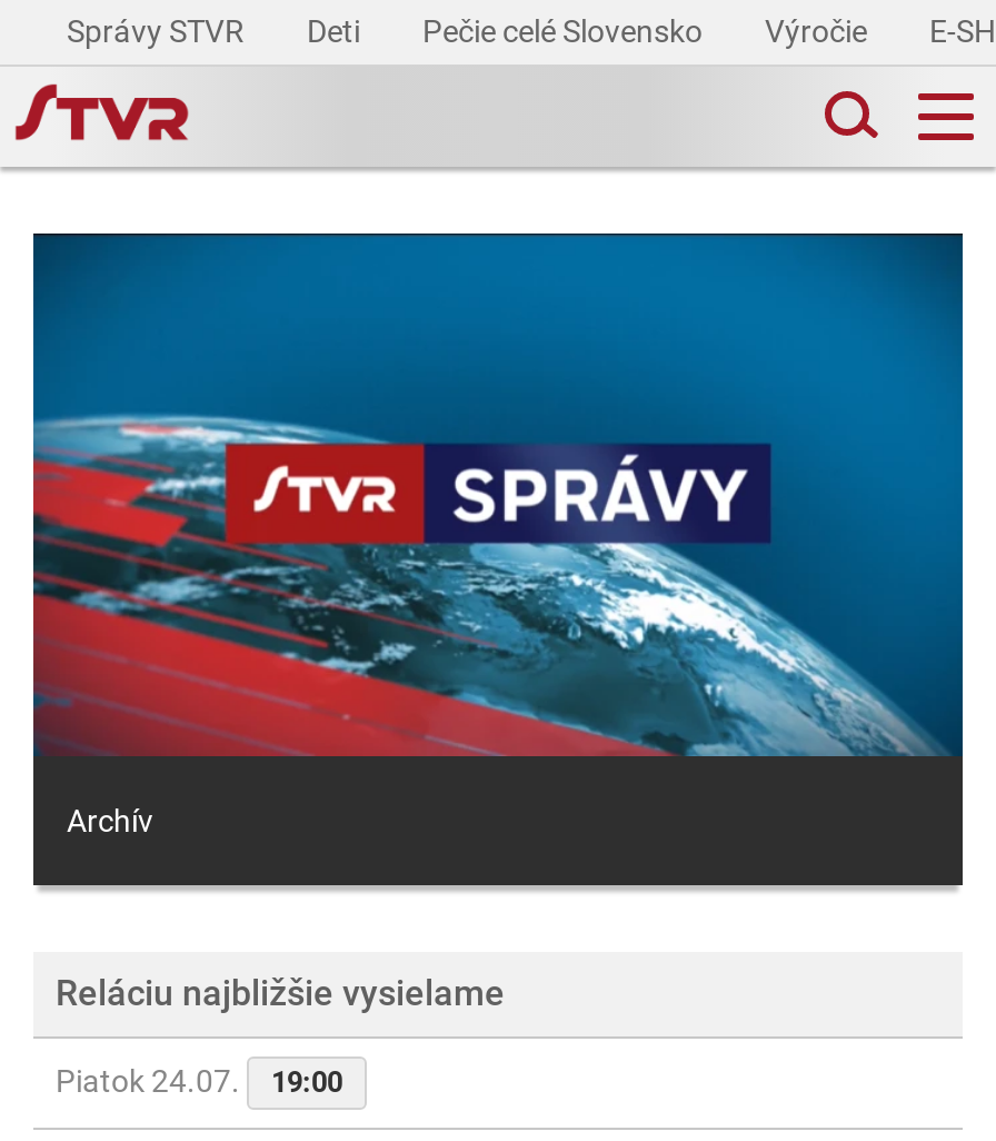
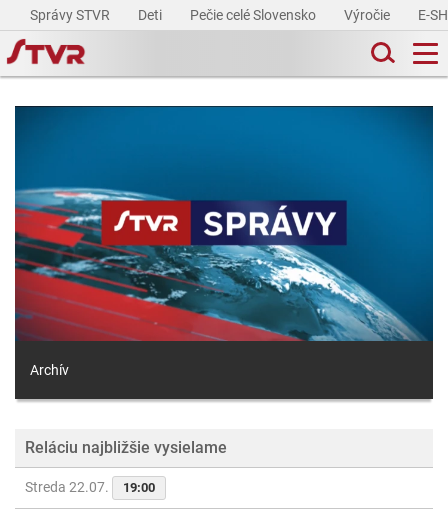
- Piatok 24.07. 19:00
+ Streda 22.07. 19:00
